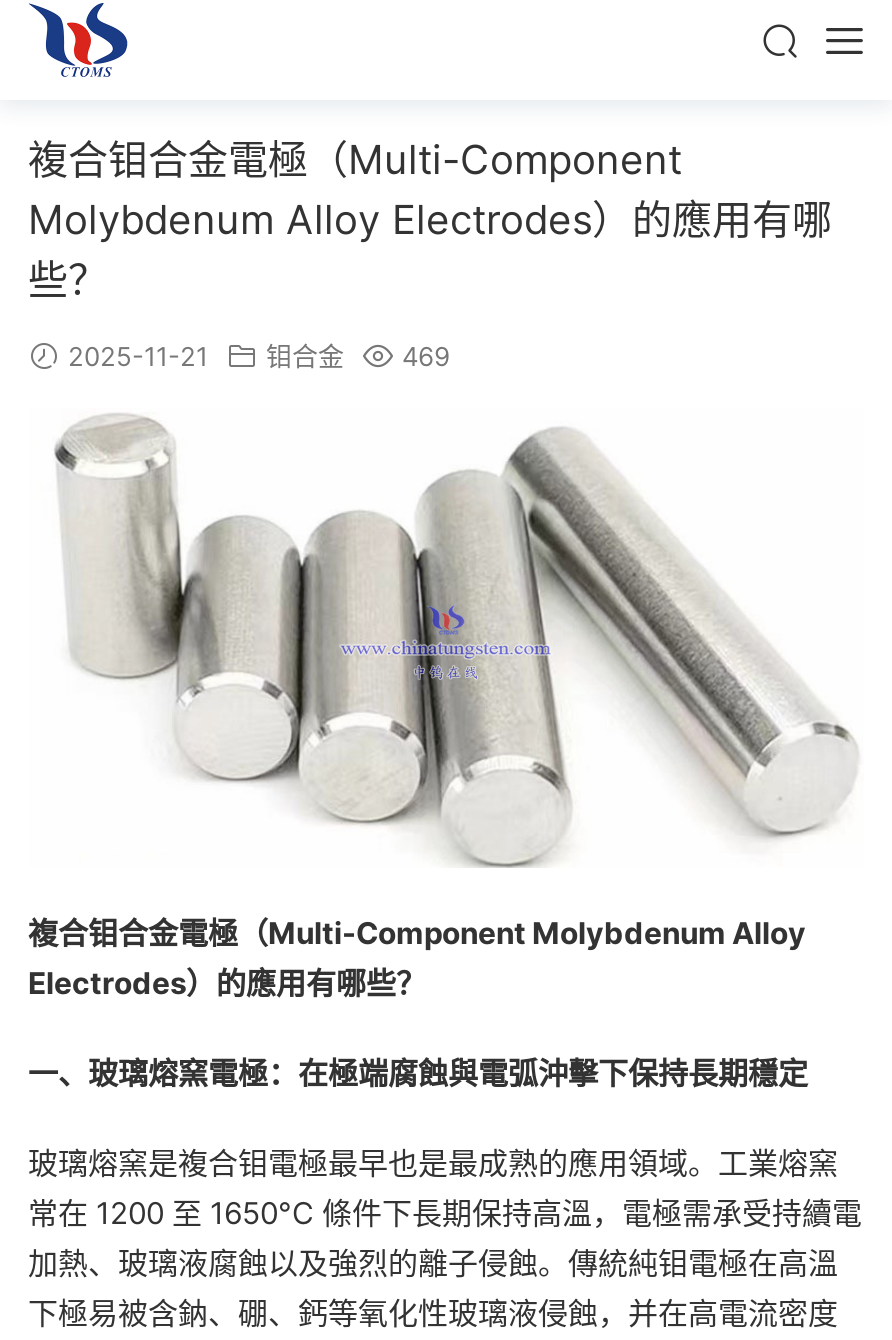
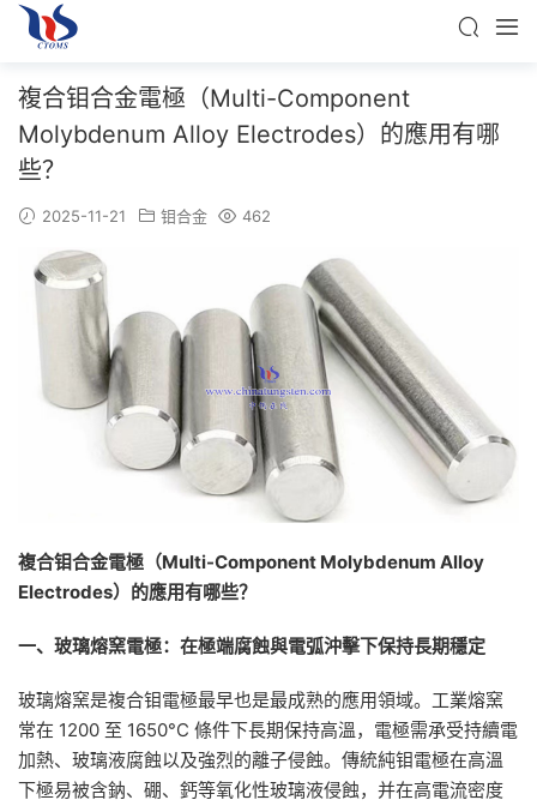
- 2025-11-21 钼合金 469
+ 2025-11-21 钼合金 462
